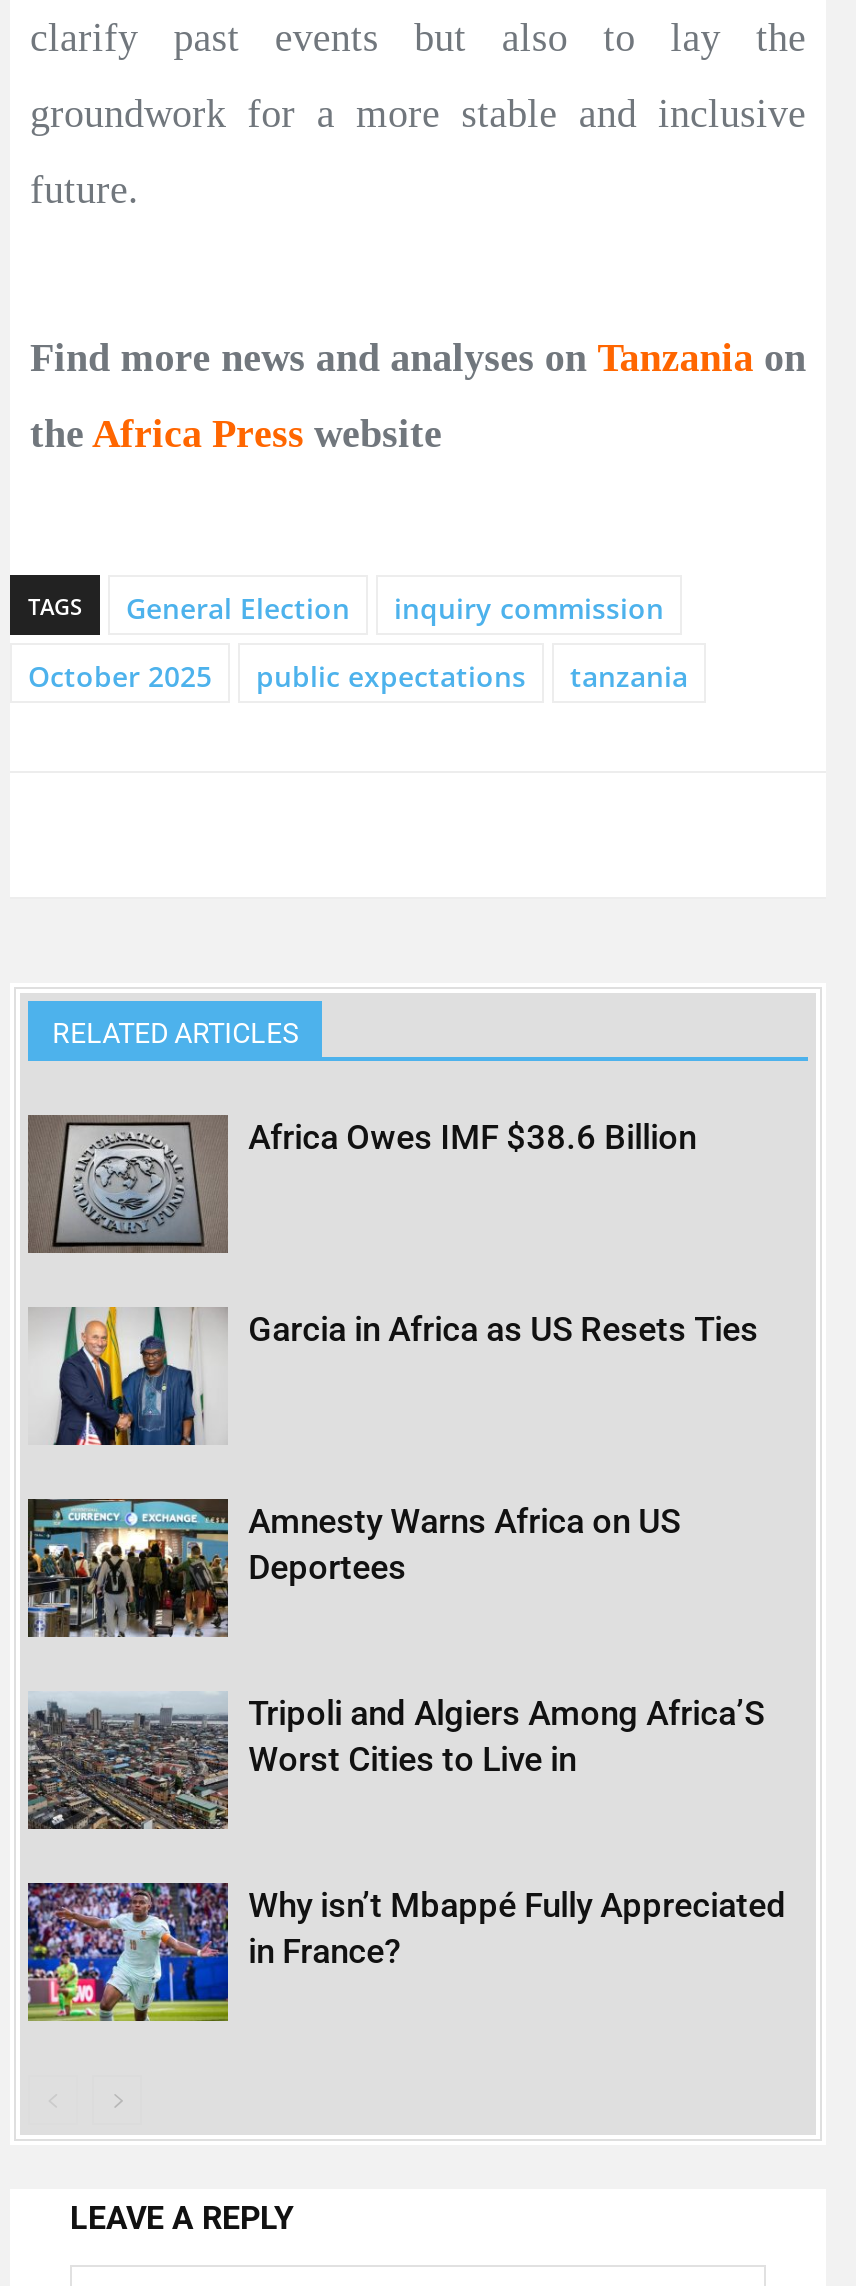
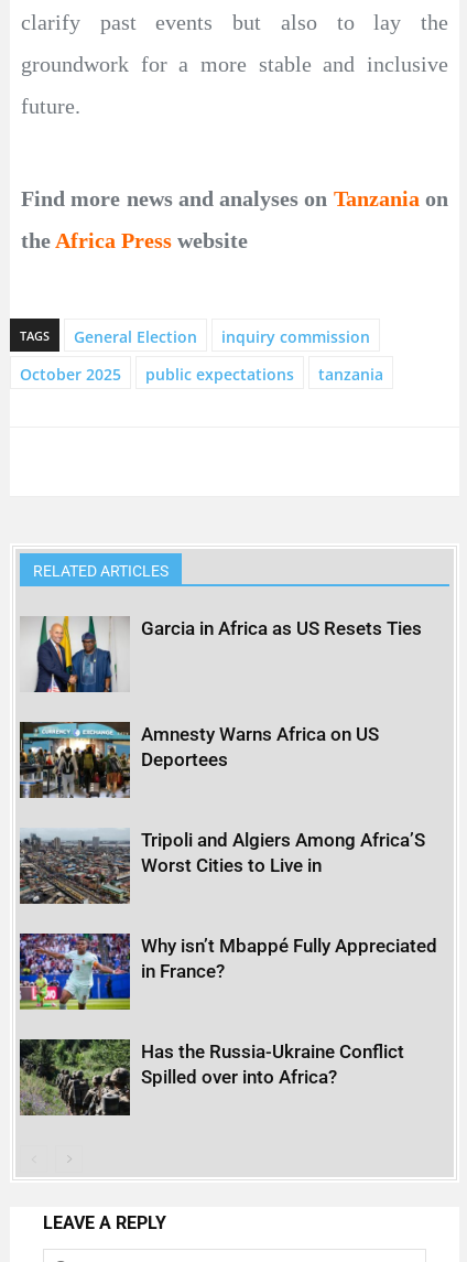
- [image]
- Africa Owes IMF $38.6 Billion

moved up: [image] | Garcia in Africa as US Resets Ties | Amnesty Warns Africa on US | Deportees | Tripoli and Algiers Among Africa’S | Worst Cities to Live in | Why isn’t Mbappé Fully Appreciated | in France?

+ [image]
+ Has the Russia-Ukraine Conflict
+ Spilled over into Africa?
